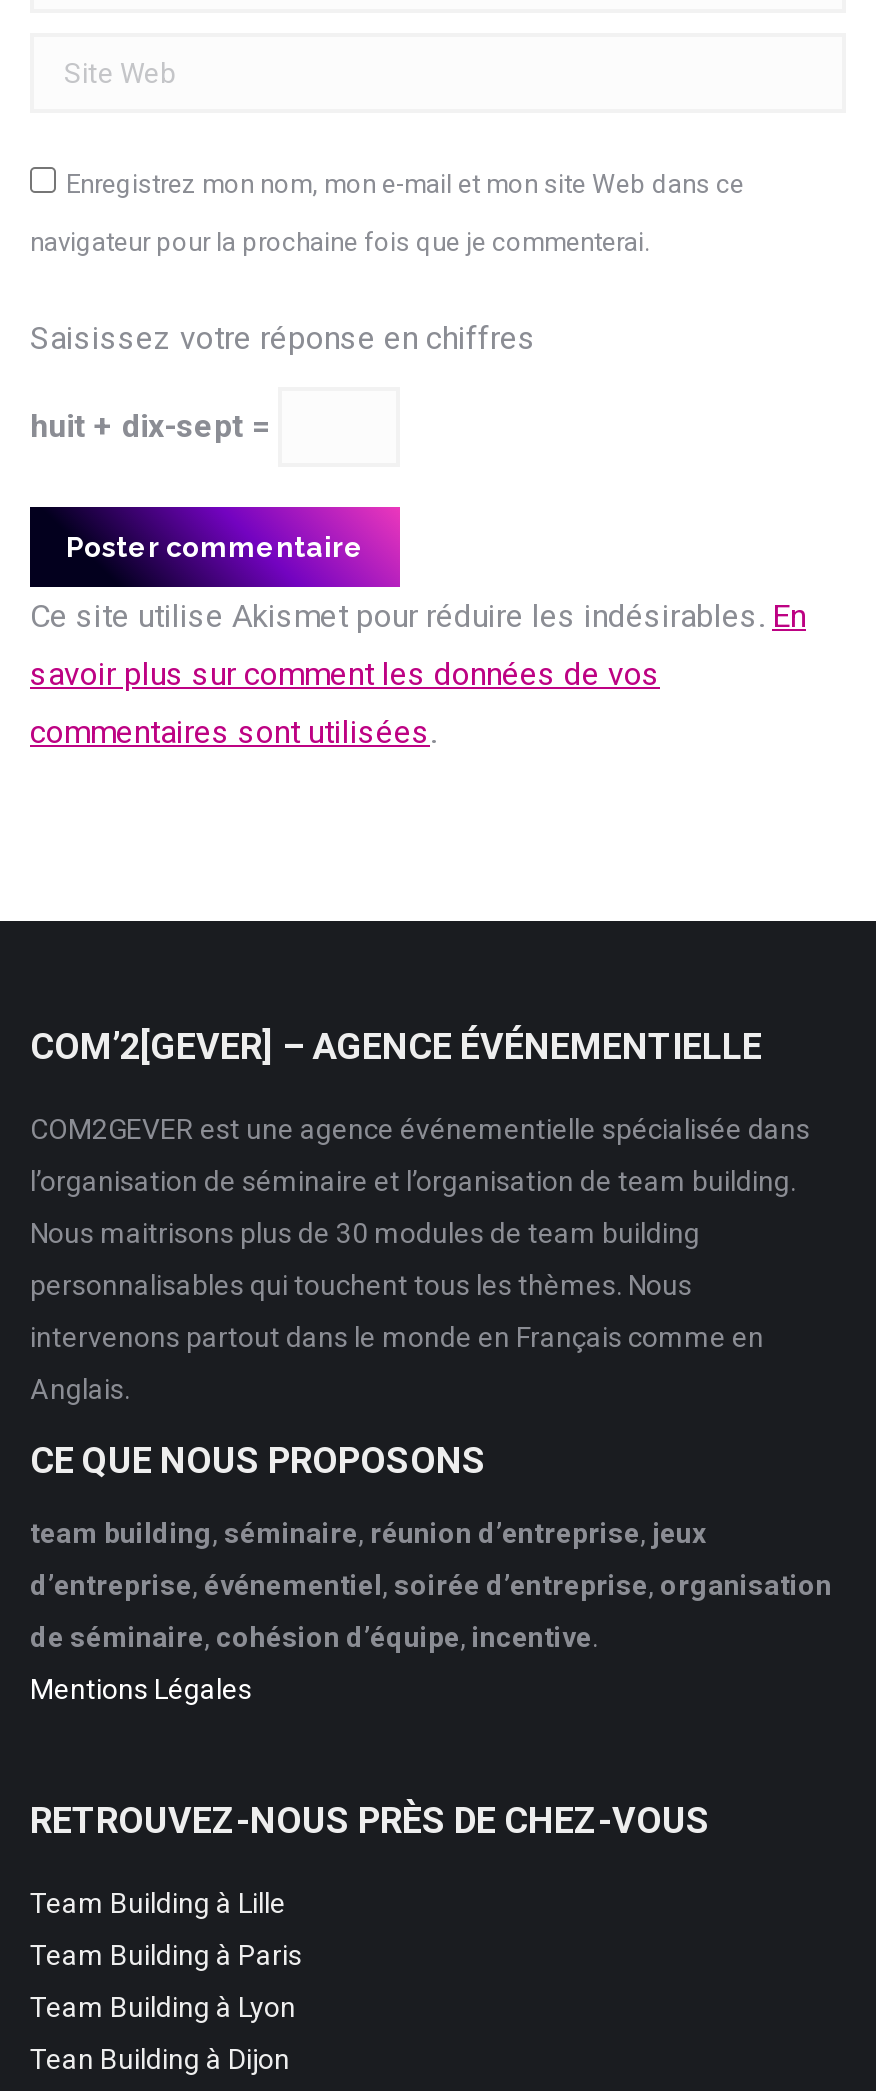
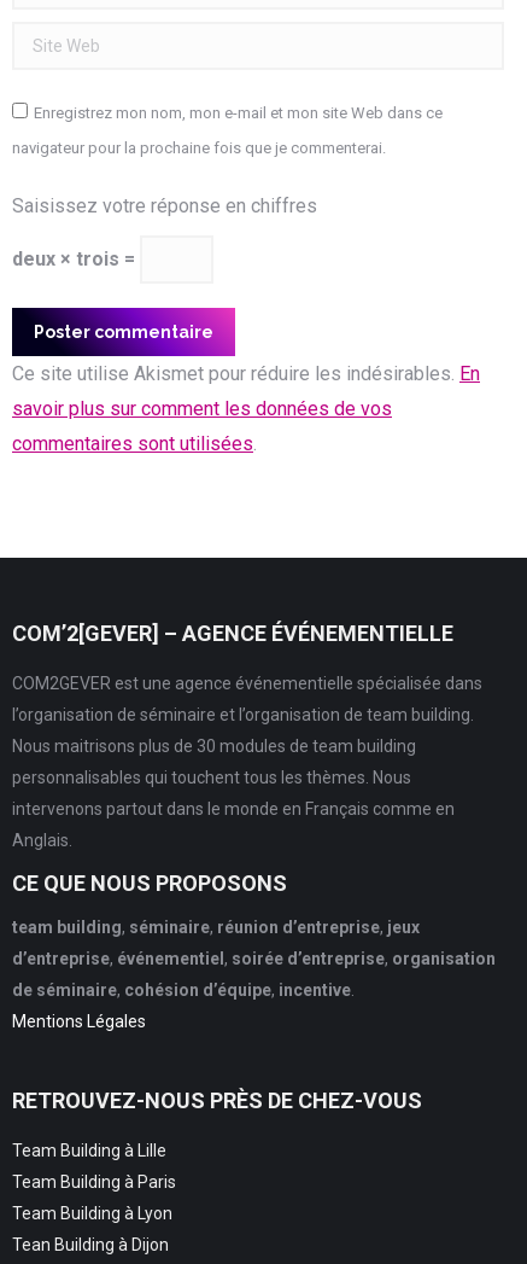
- huit + dix-sept =
+ deux × trois =
